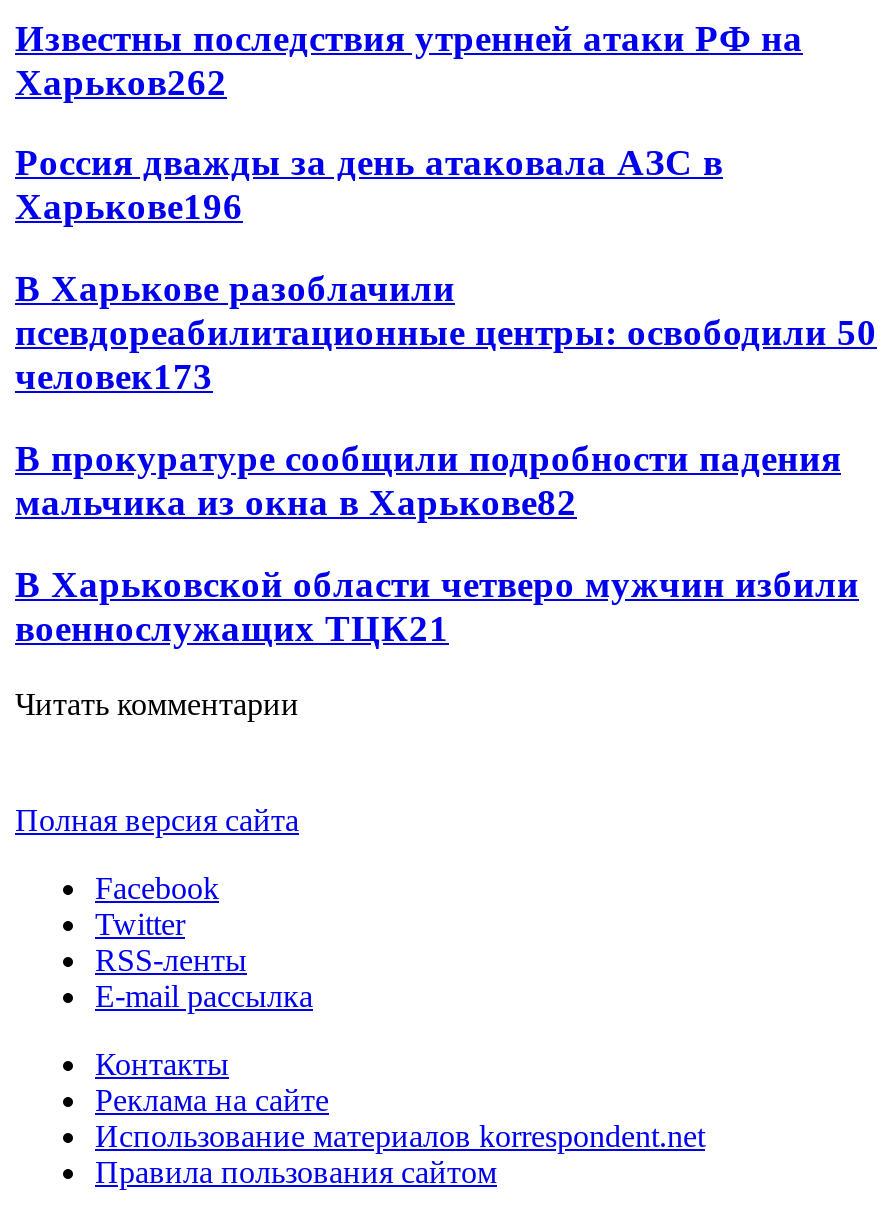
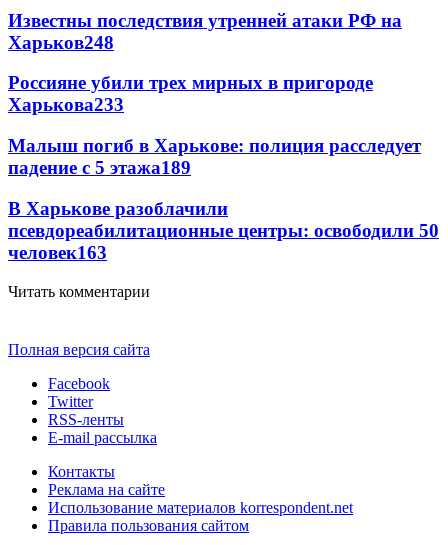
- Харьков262
- Россия дважды за день атаковала АЗС в
- Харькове196
+ Харьков248
+ Россияне убили трех мирных в пригороде
+ Харькова233
+ Малыш погиб в Харькове: полиция расследует
+ падение с 5 этажа189

moved down: В Харькове разоблачили | псевдореабилитационные центры: освободили 50

- человек173
- В прокуратуре сообщили подробности падения
- мальчика из окна в Харькове82
- В Харьковской области четверо мужчин избили
- военнослужащих ТЦК21
+ человек163
